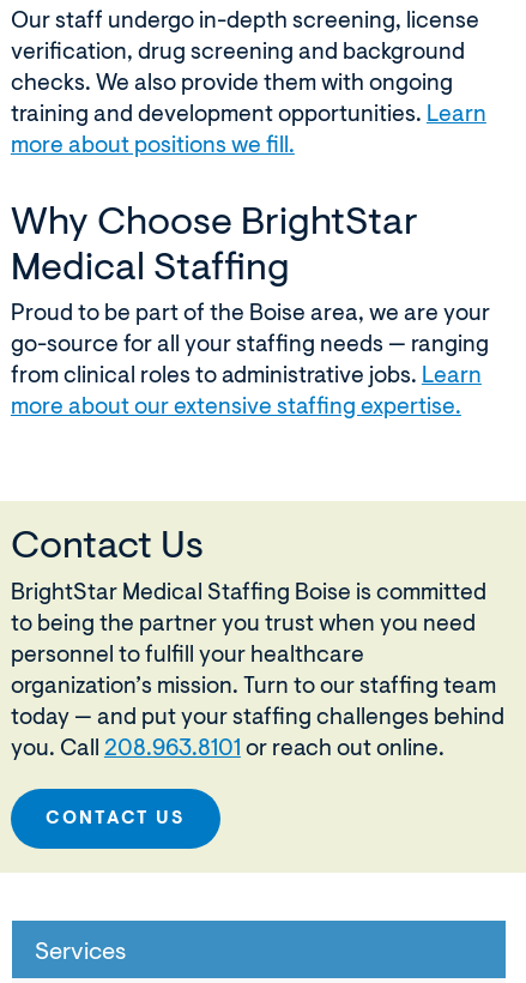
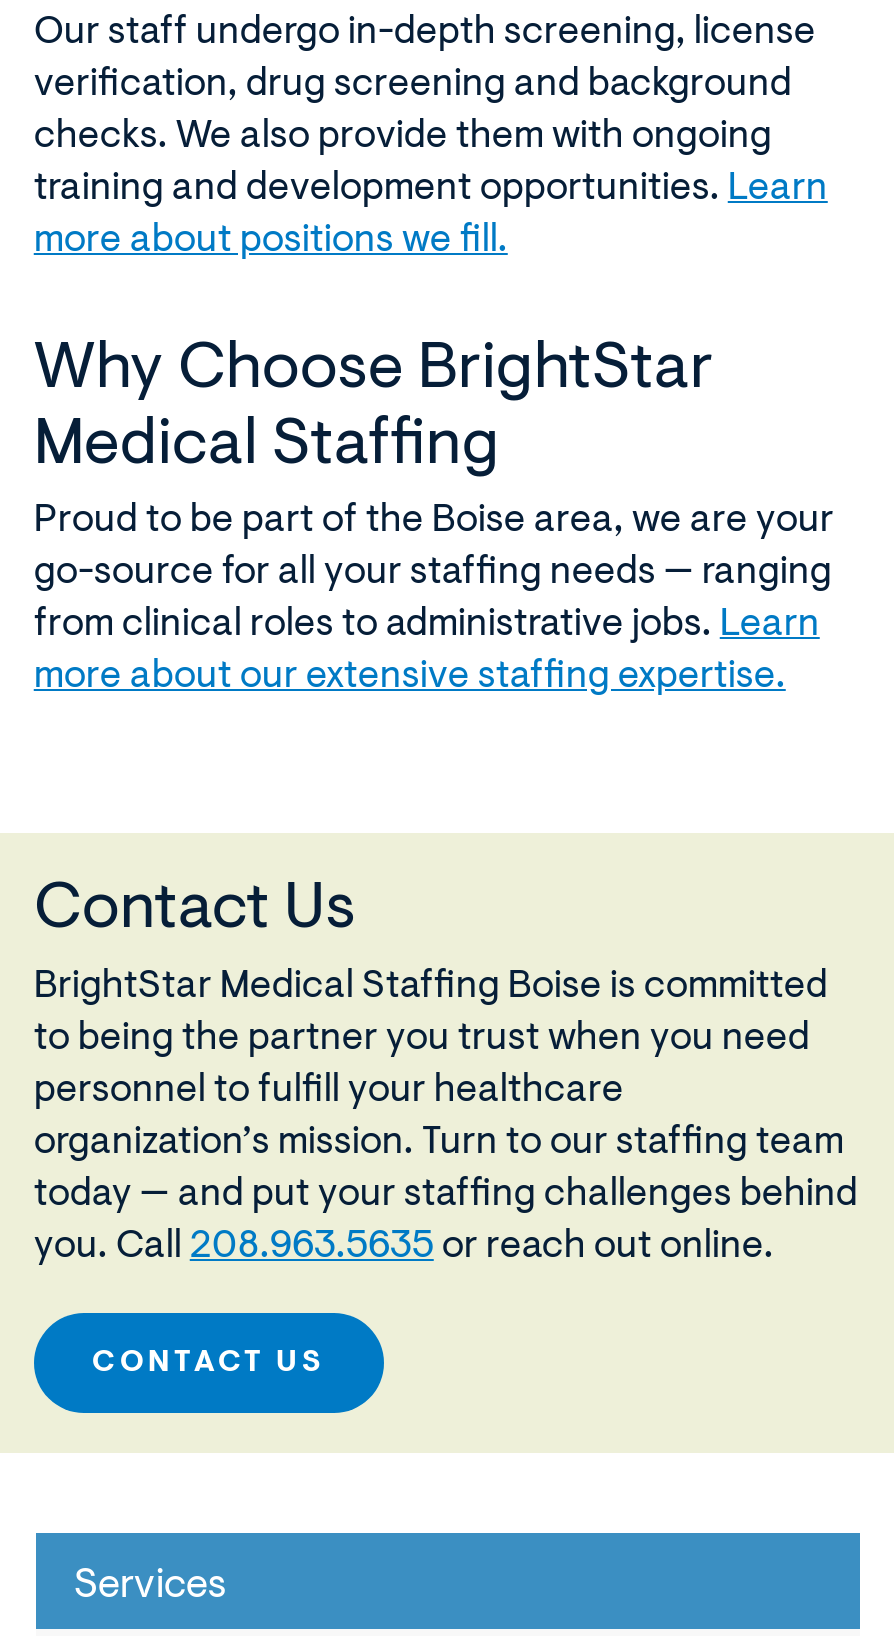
- you. Call 208.963.8101 or reach out online.
+ you. Call 208.963.5635 or reach out online.
